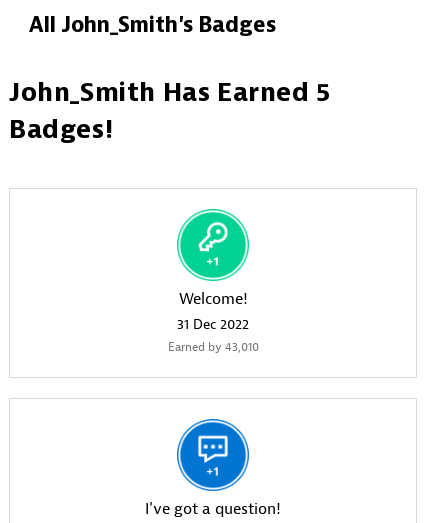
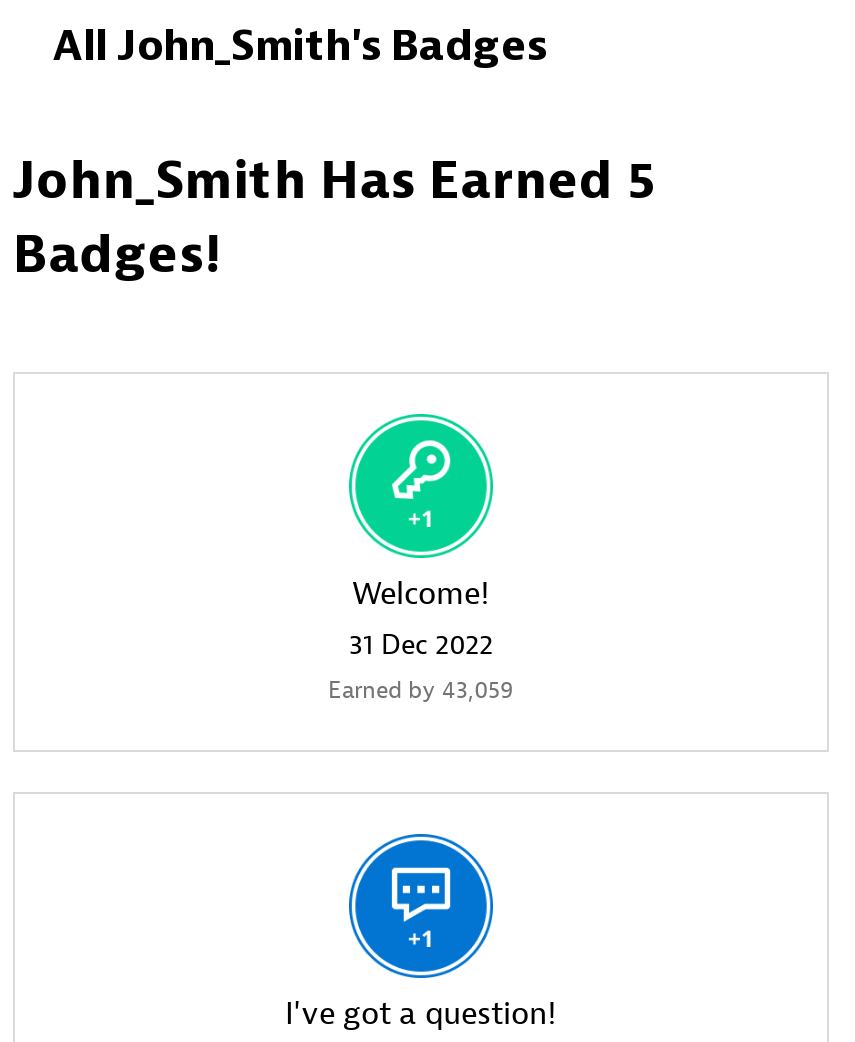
- Earned by 43,010
+ Earned by 43,059
